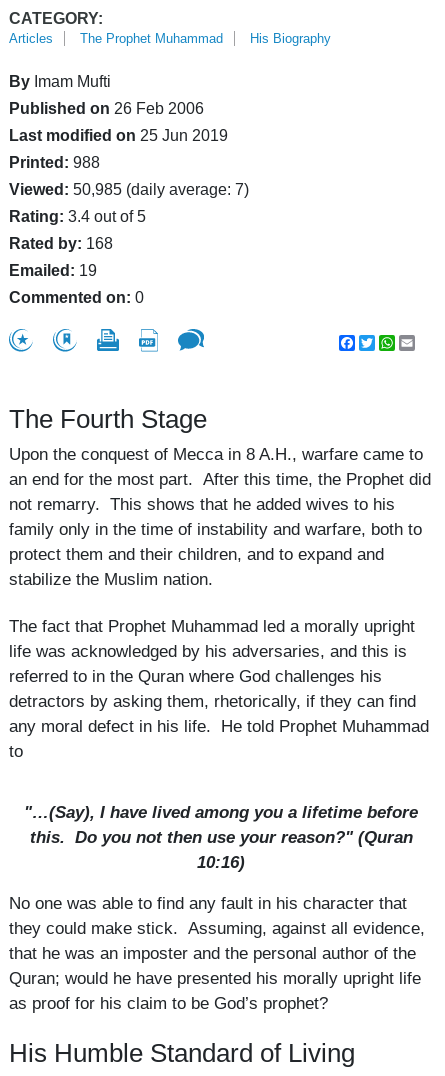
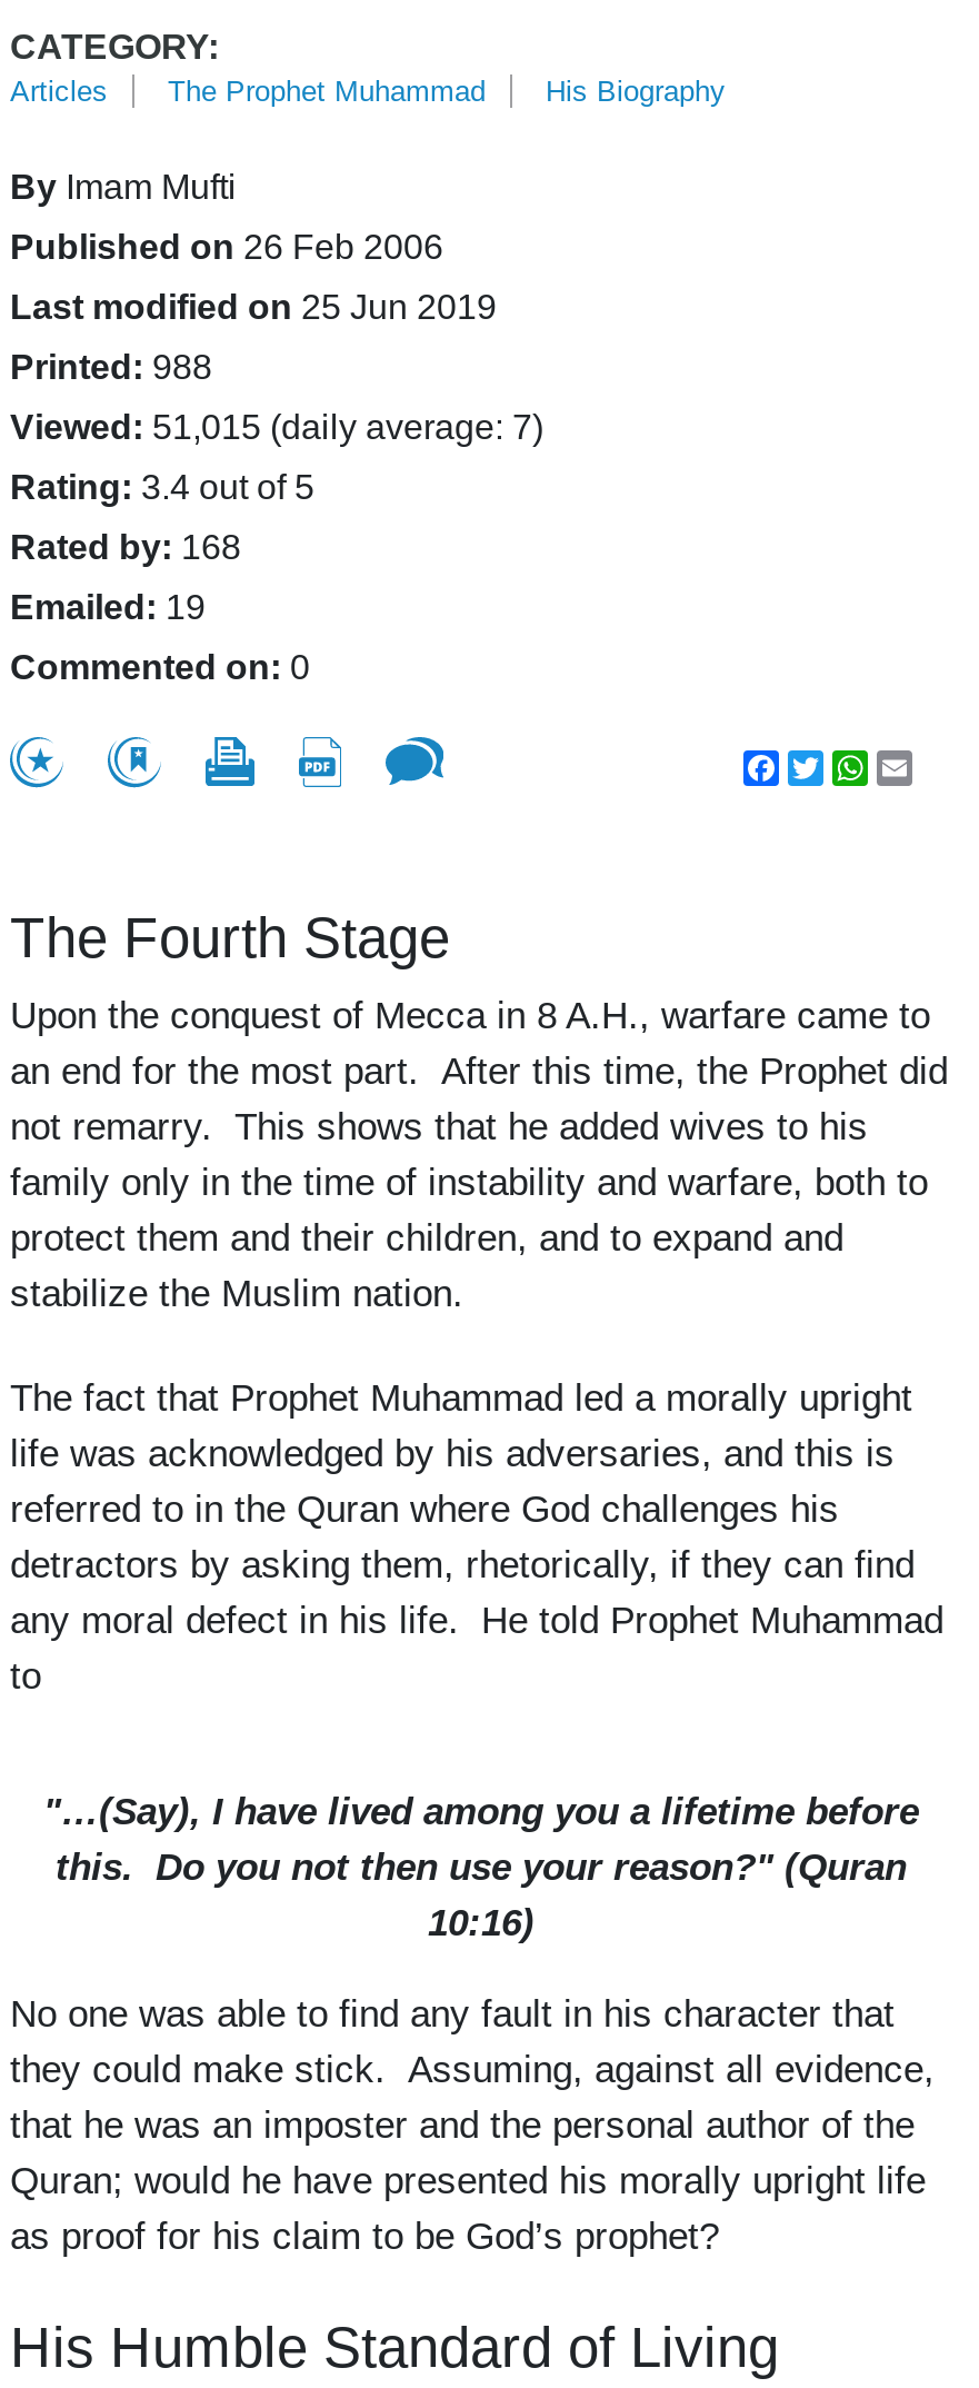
- Viewed: 50,985 (daily average: 7)
+ Viewed: 51,015 (daily average: 7)
